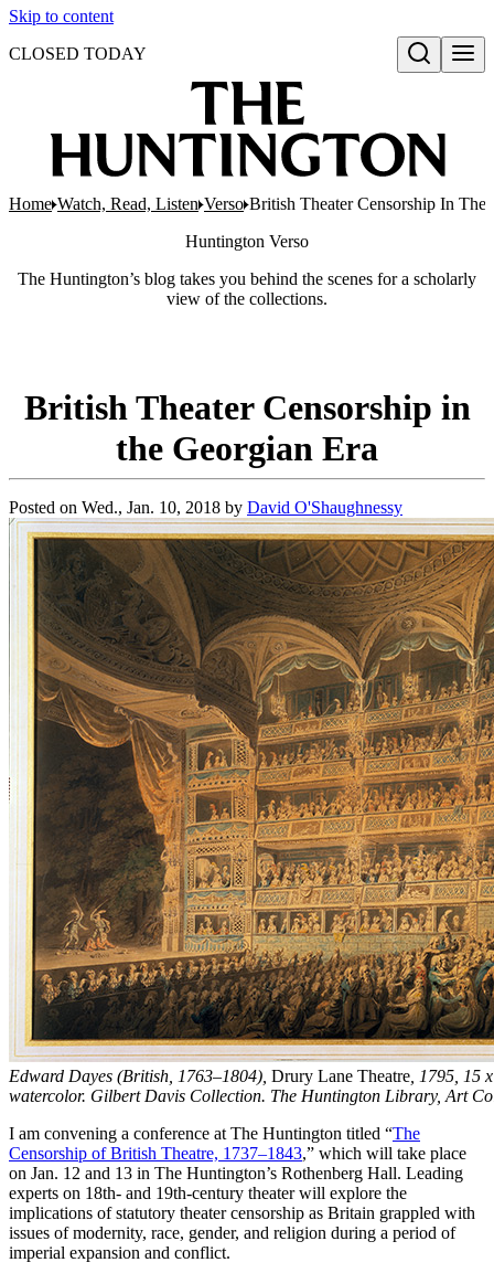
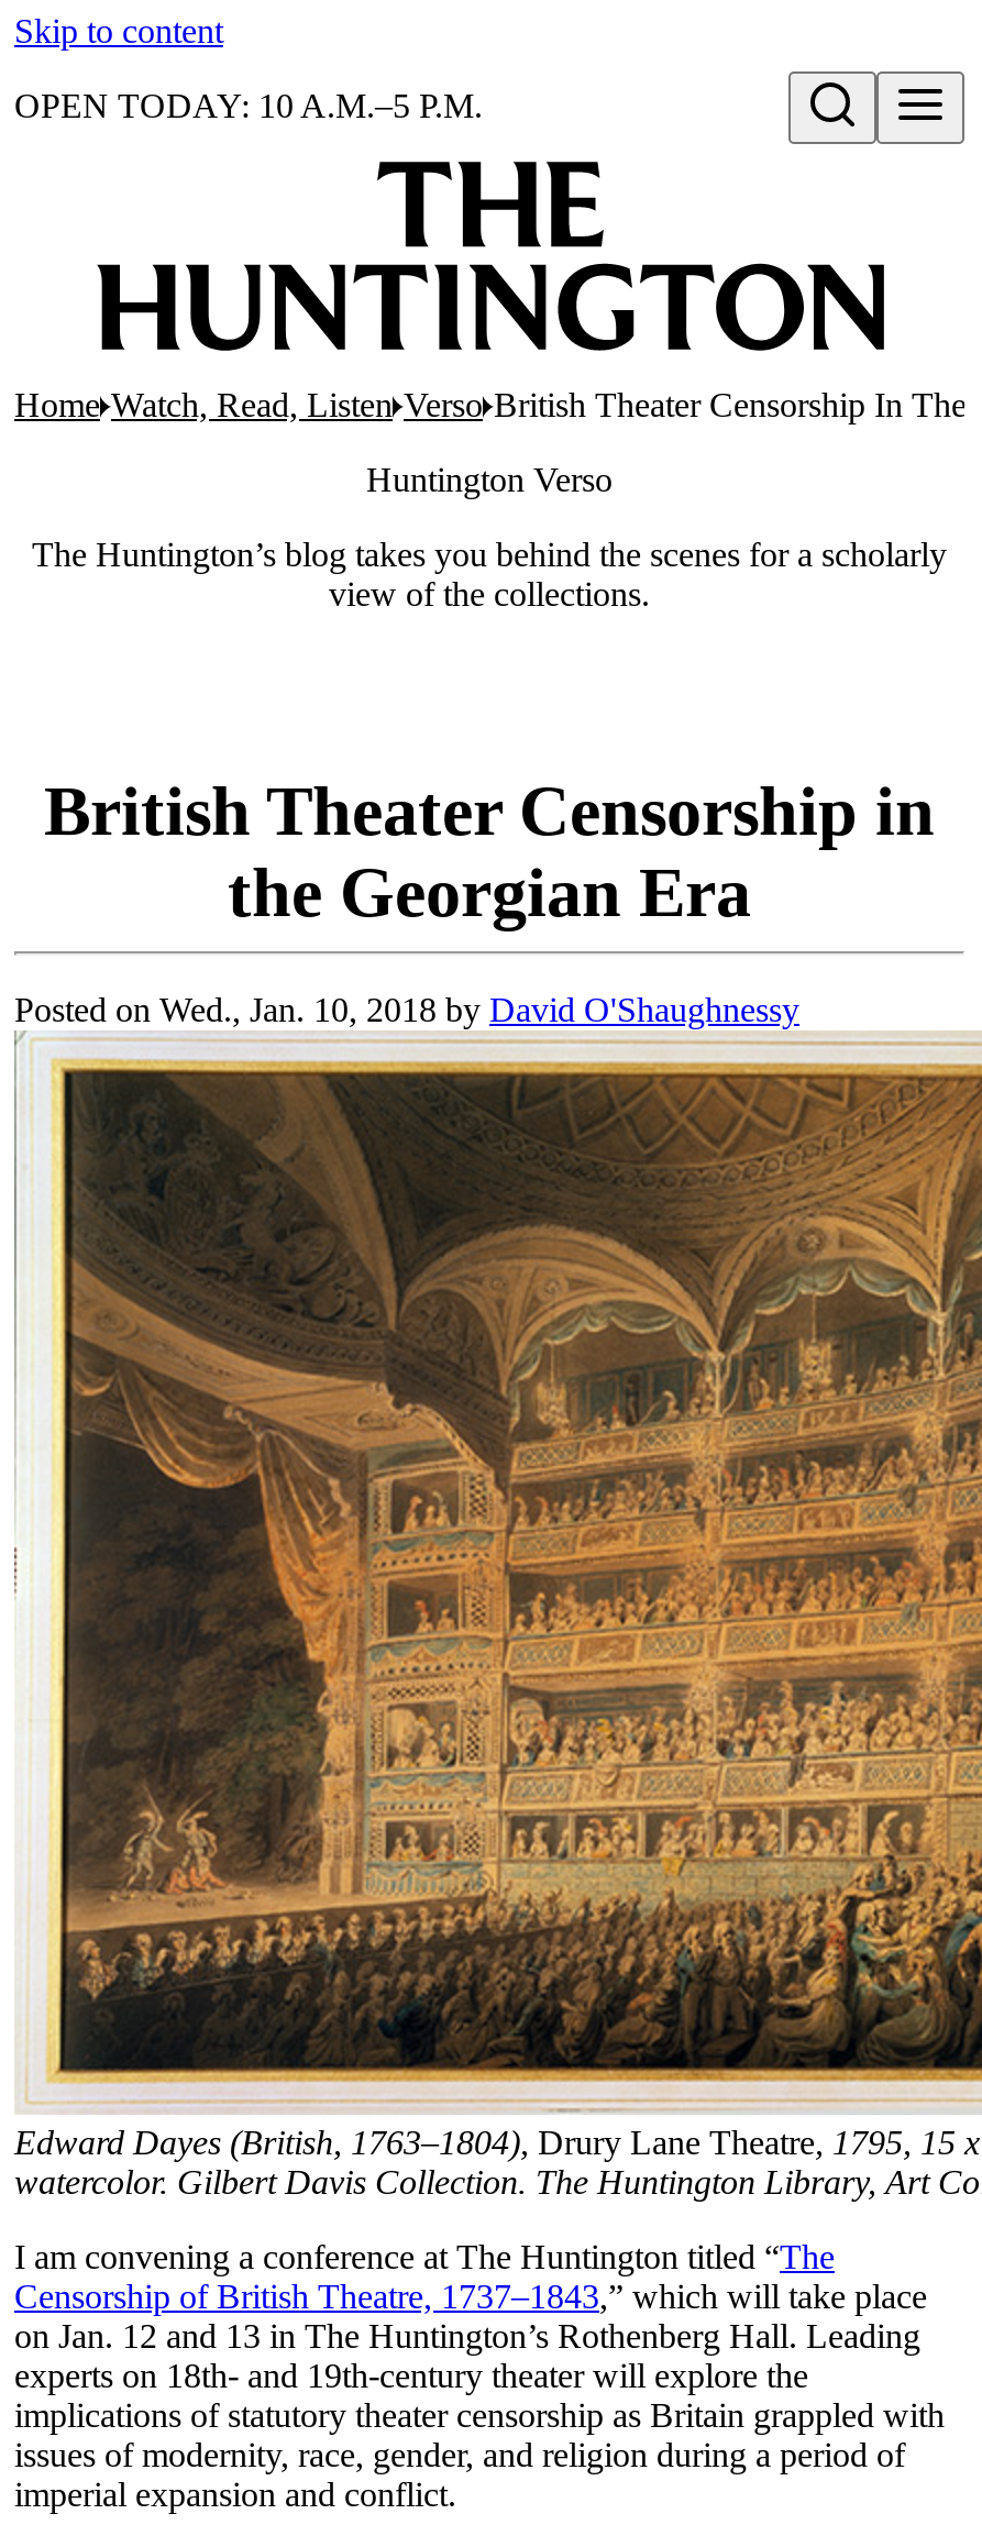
- CLOSED TODAY
+ OPEN TODAY: 10 A.M.–5 P.M.
